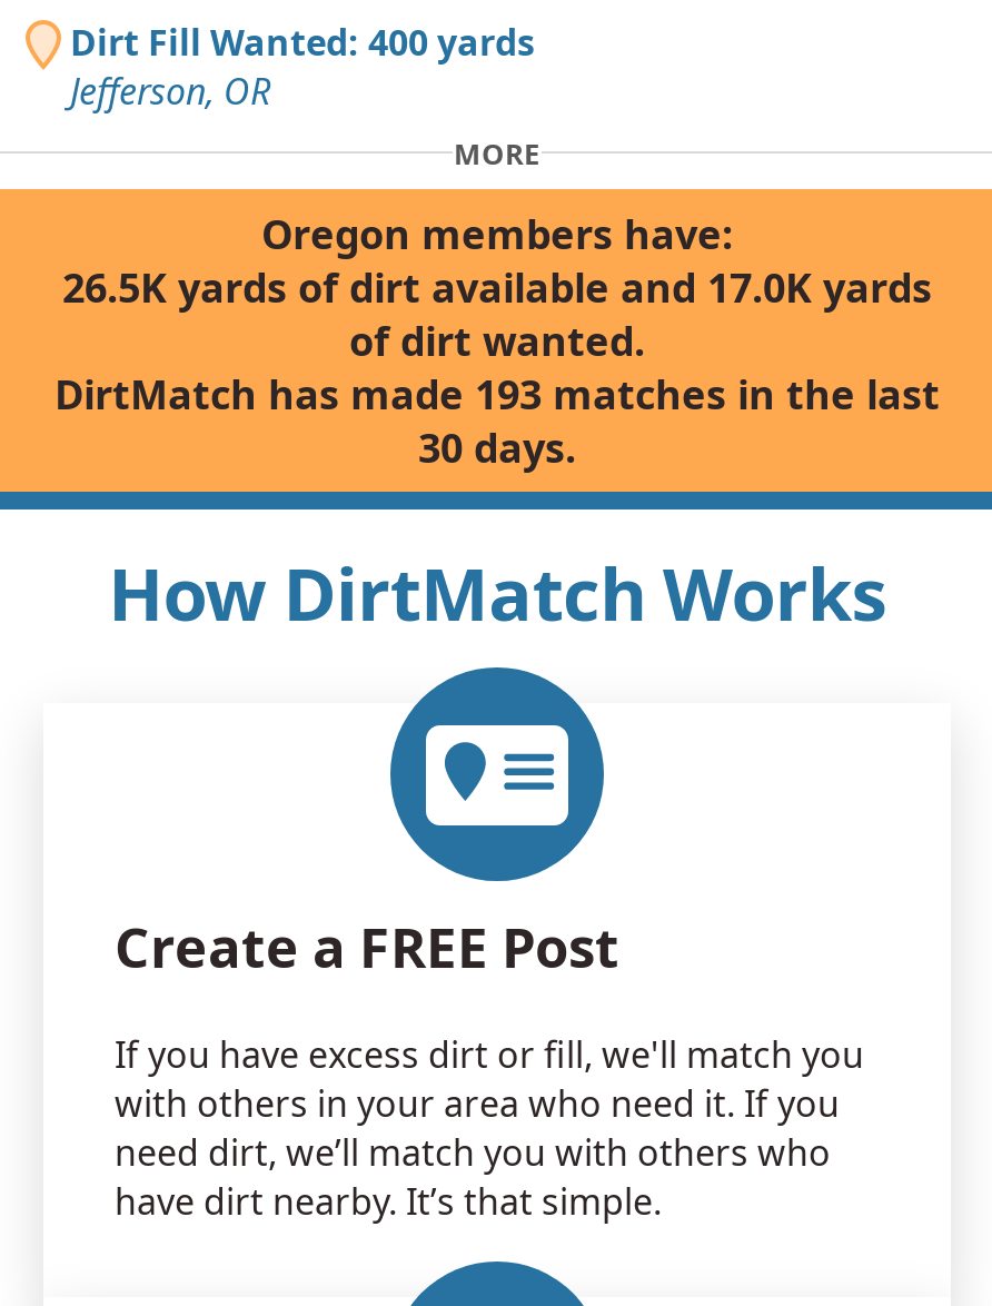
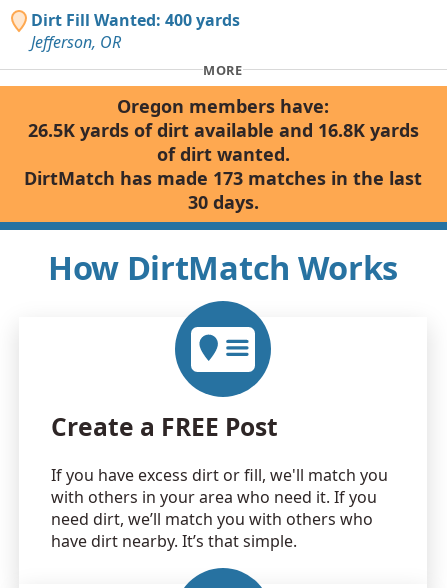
- 26.5K yards of dirt available and 17.0K yards
+ 26.5K yards of dirt available and 16.8K yards

- DirtMatch has made 193 matches in the last
+ DirtMatch has made 173 matches in the last
